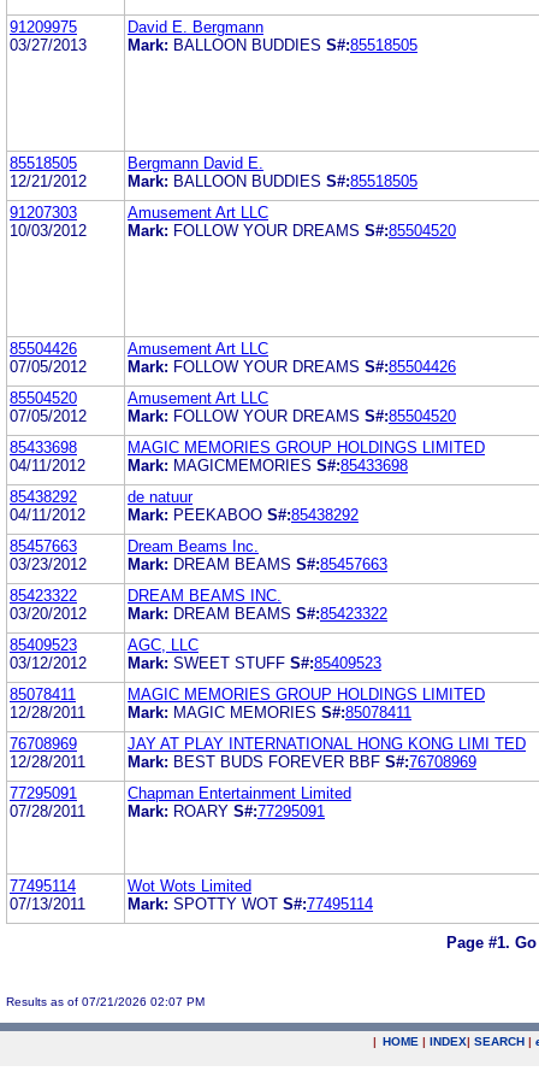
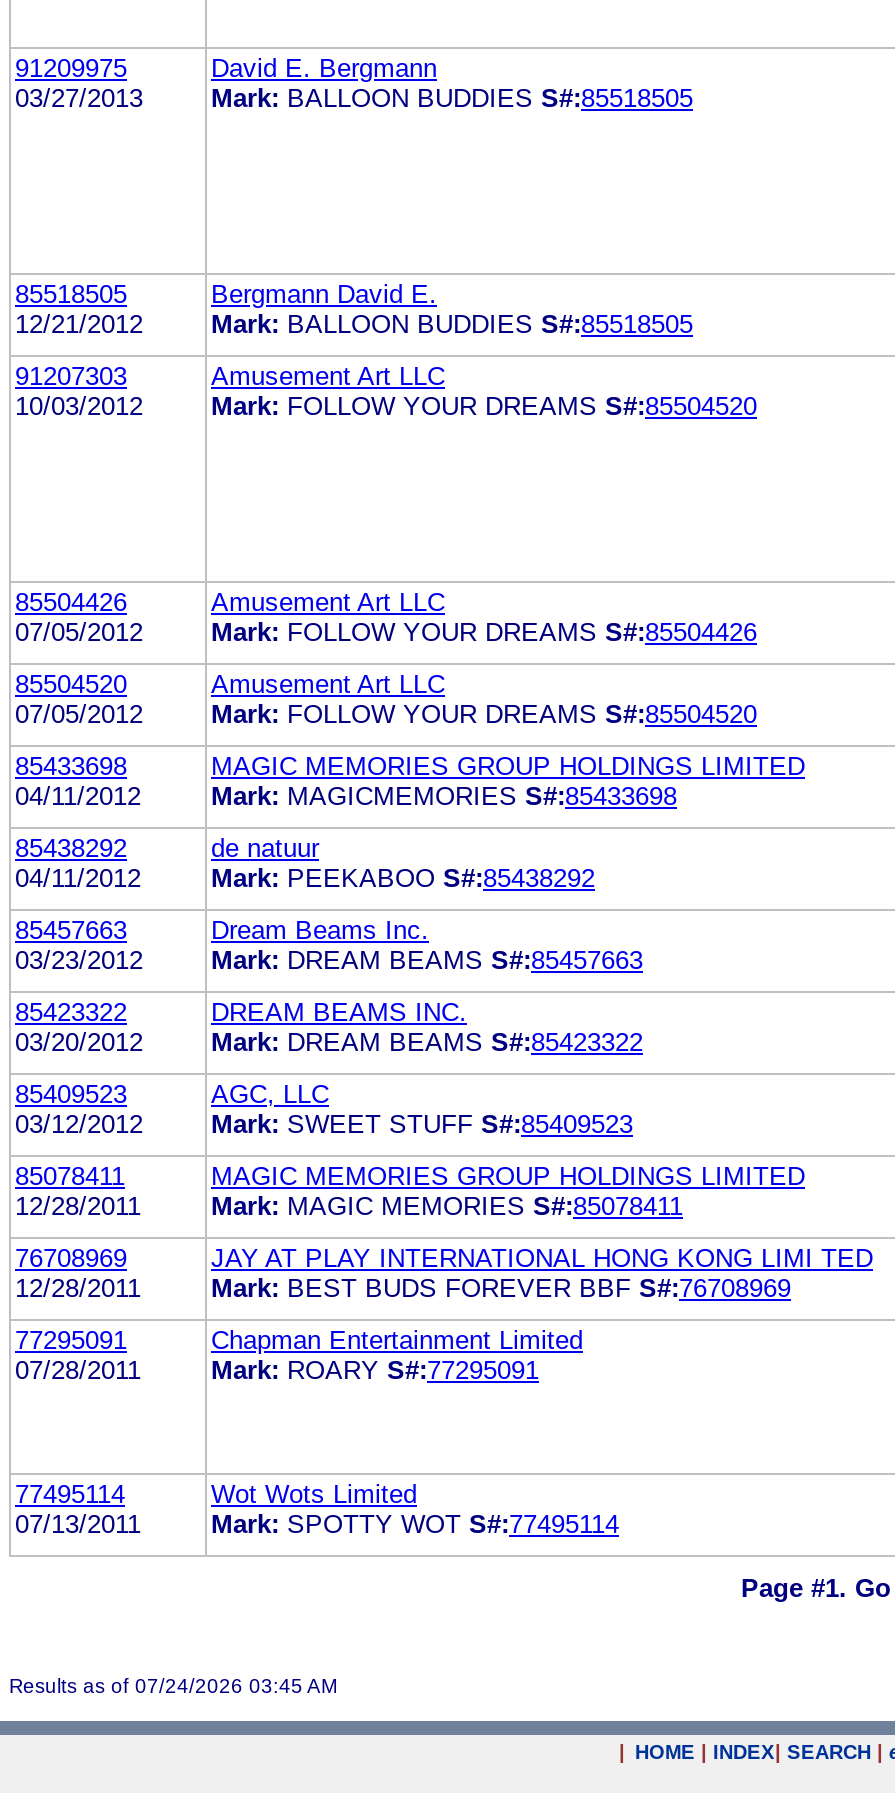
- Results as of 07/21/2026 02:07 PM
+ Results as of 07/24/2026 03:45 AM
